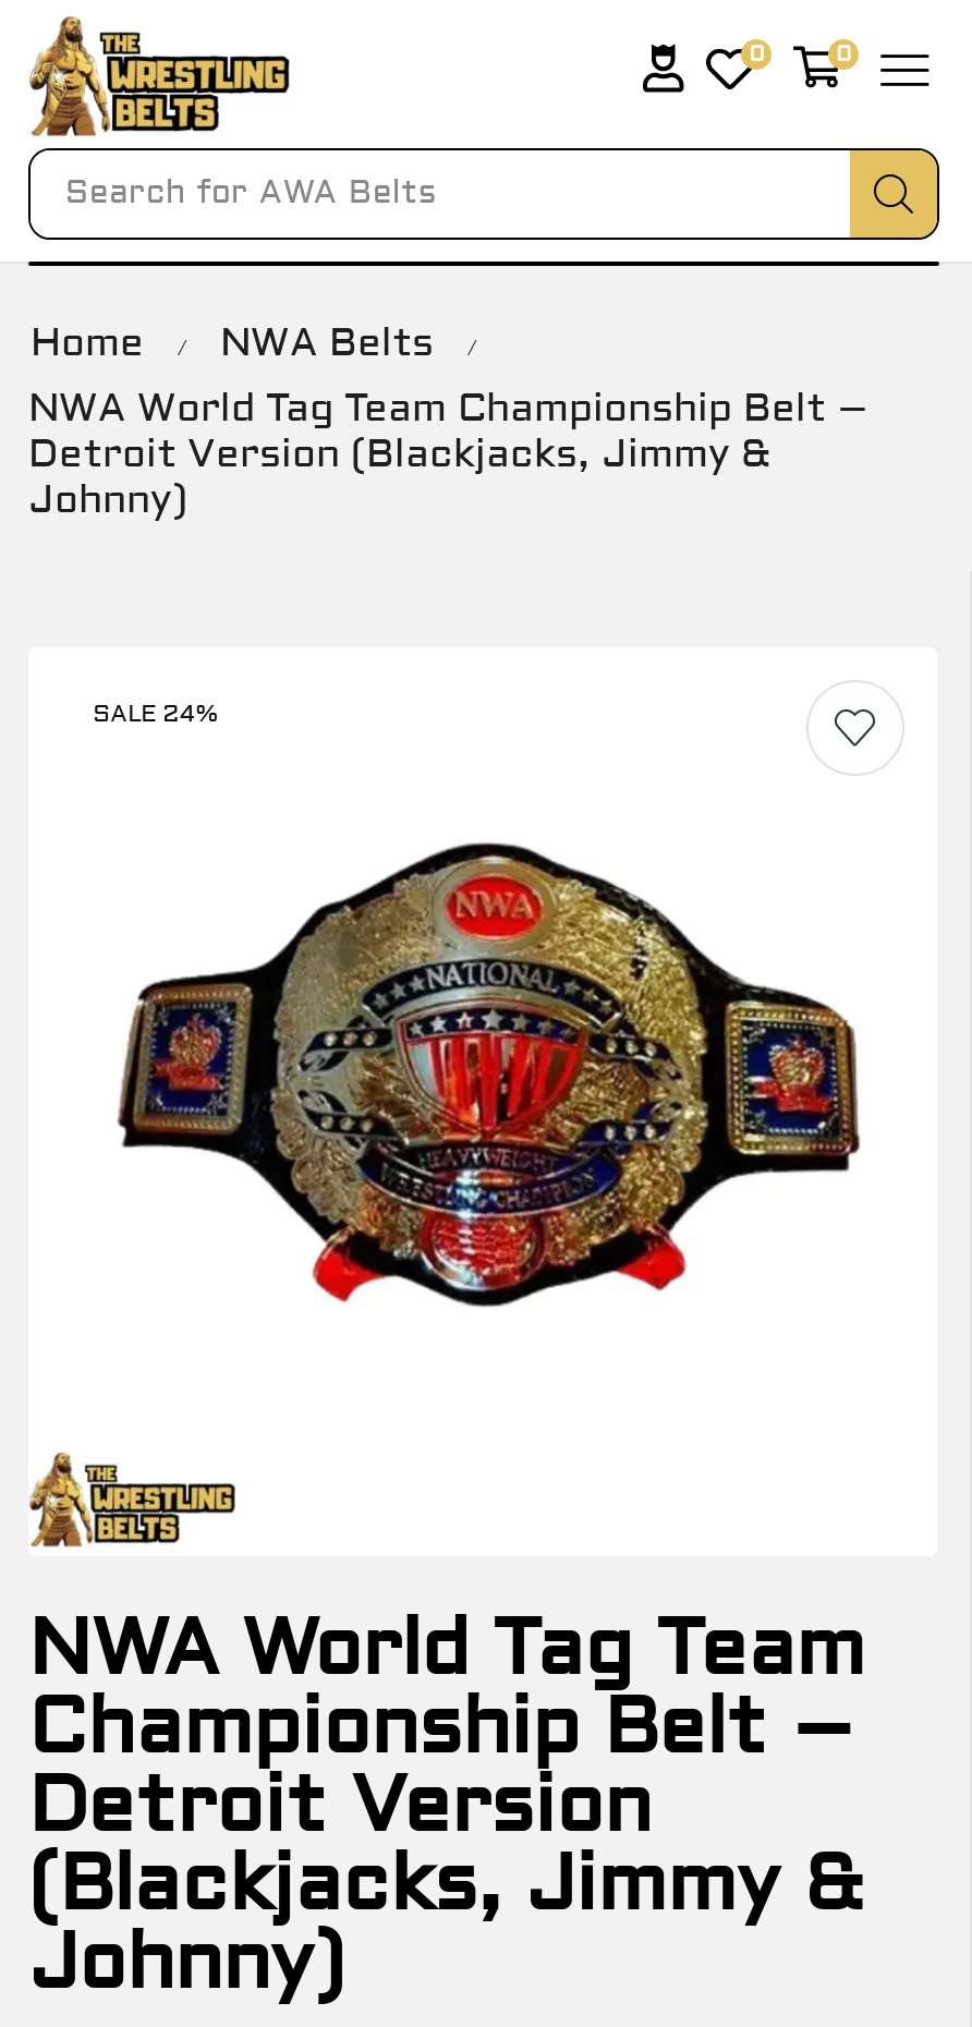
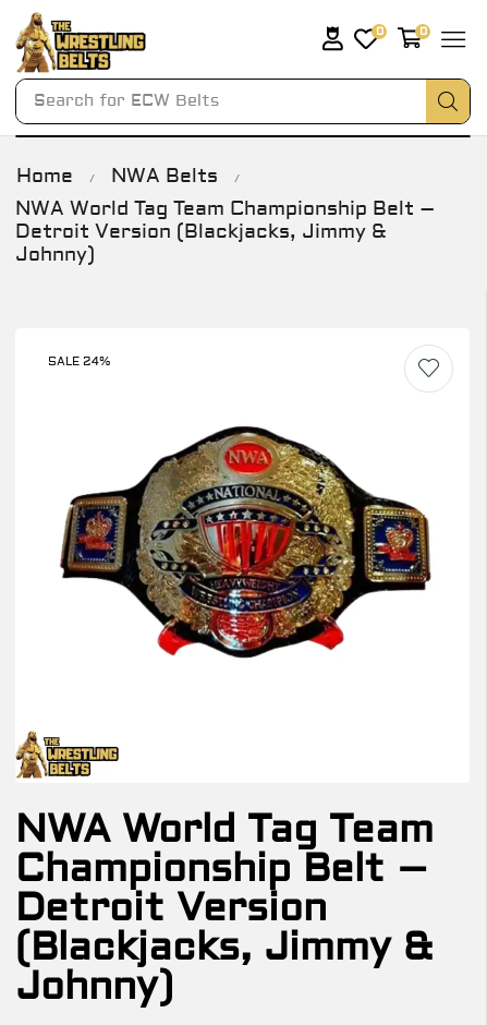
- Search for AWA Belts
+ Search for ECW Belts
